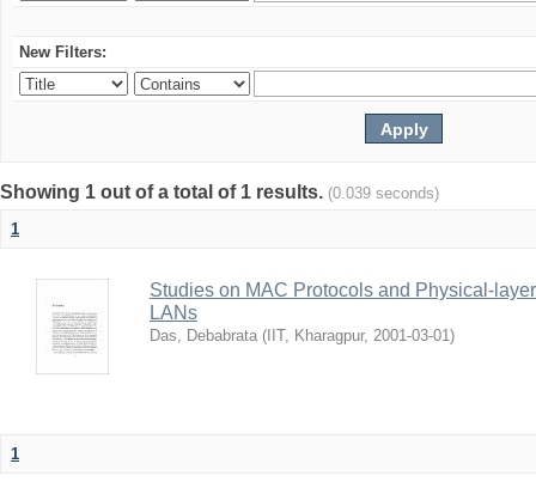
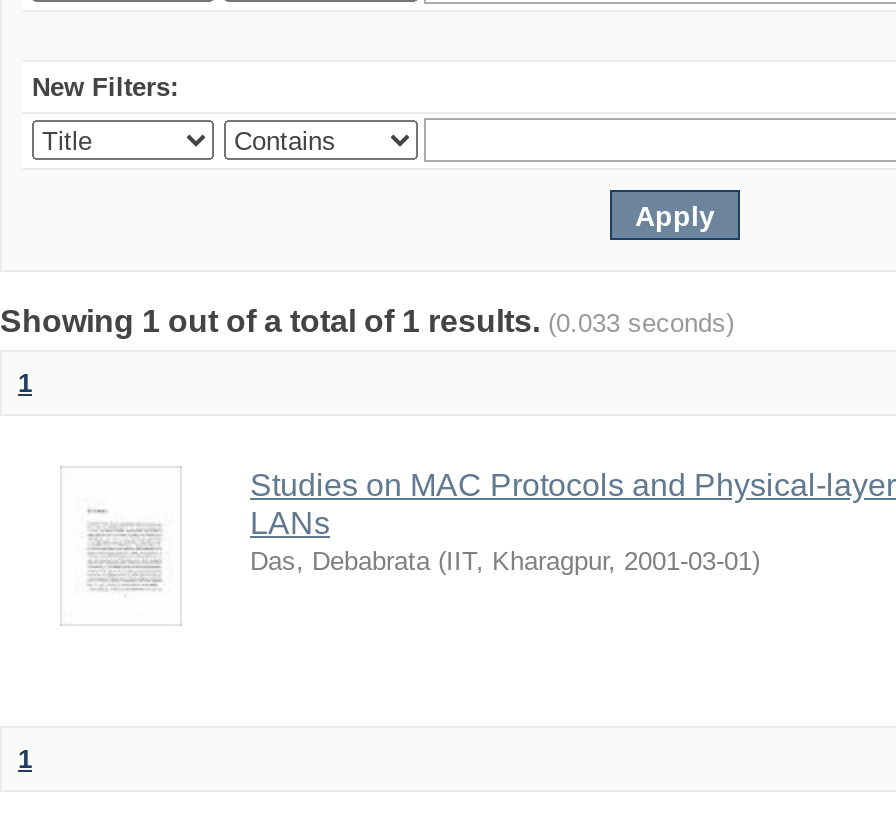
- Showing 1 out of a total of 1 results. (0.039 seconds)
+ Showing 1 out of a total of 1 results. (0.033 seconds)
